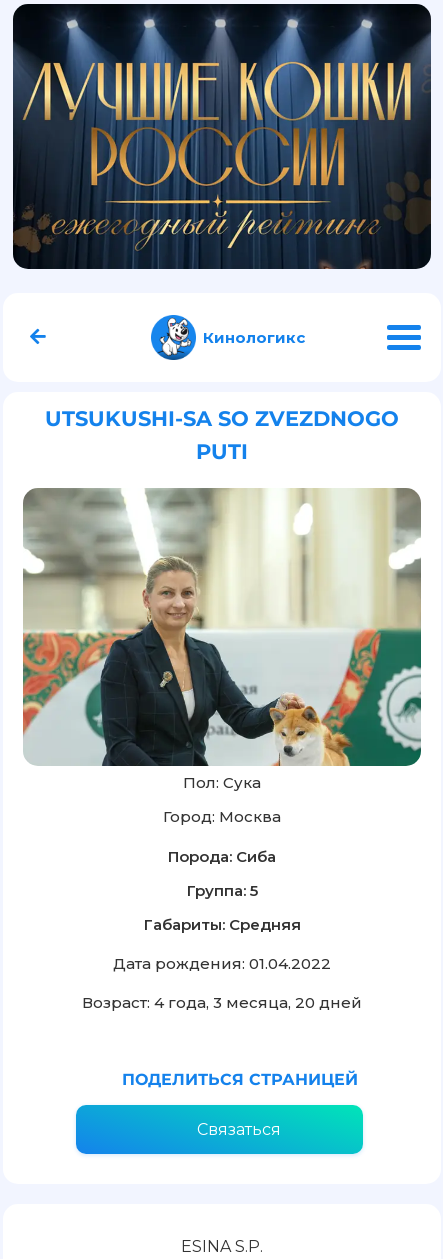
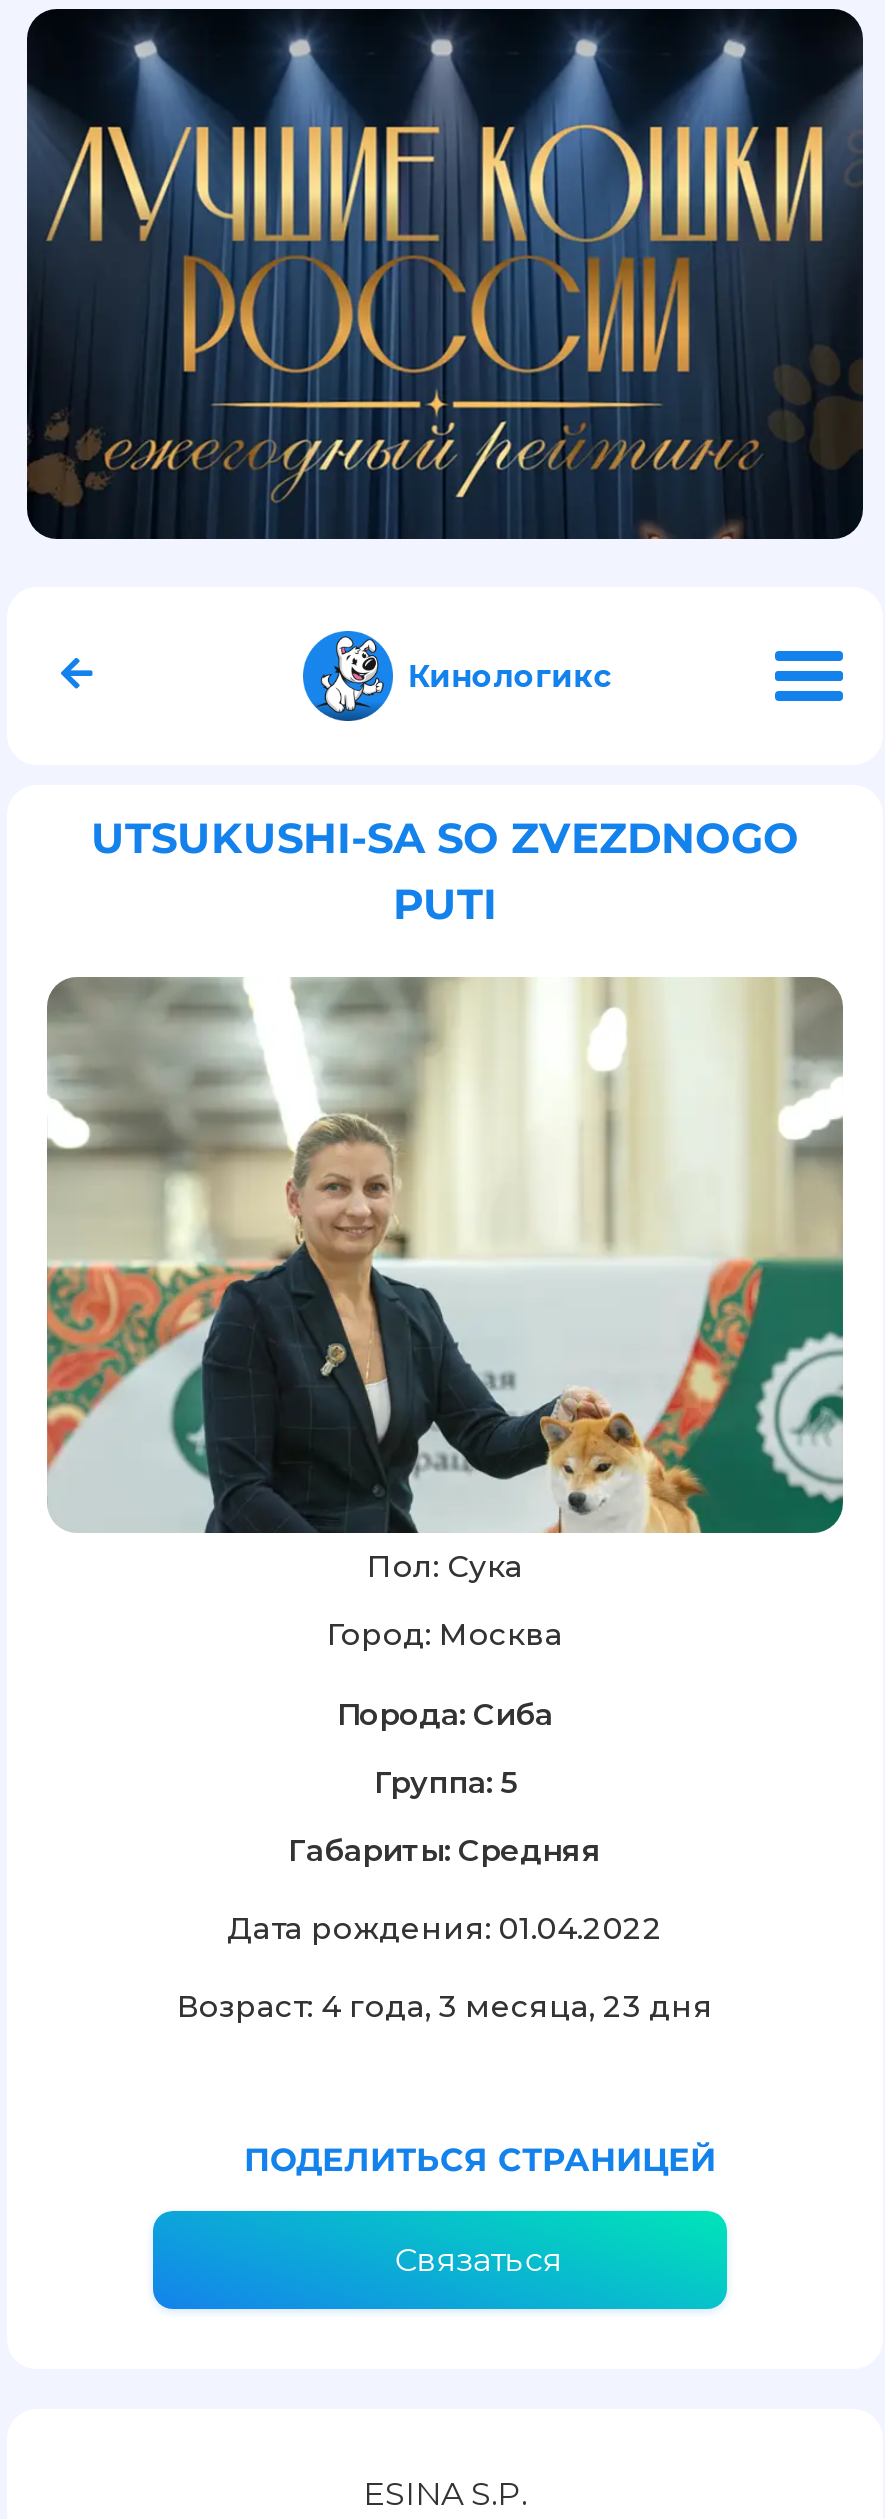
- Возраст: 4 года, 3 месяца, 20 дней
+ Возраст: 4 года, 3 месяца, 23 дня
